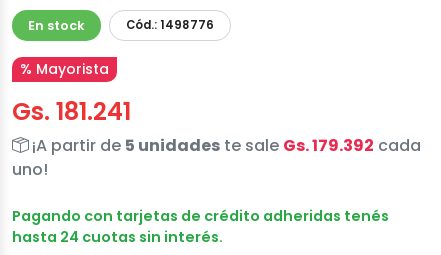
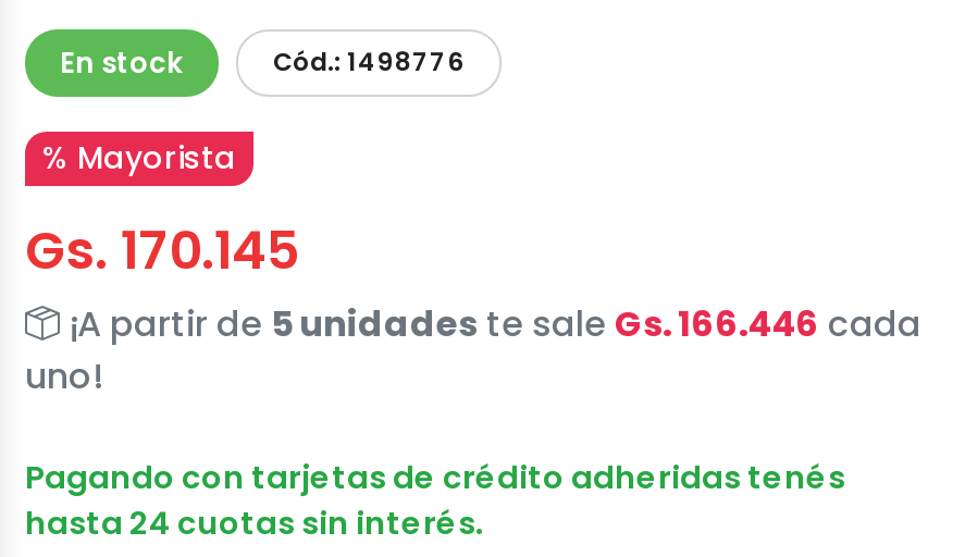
- Gs. 181.241
+ Gs. 170.145

- ¡A partir de 5 unidades te sale Gs. 179.392 cada
+ ¡A partir de 5 unidades te sale Gs. 166.446 cada
